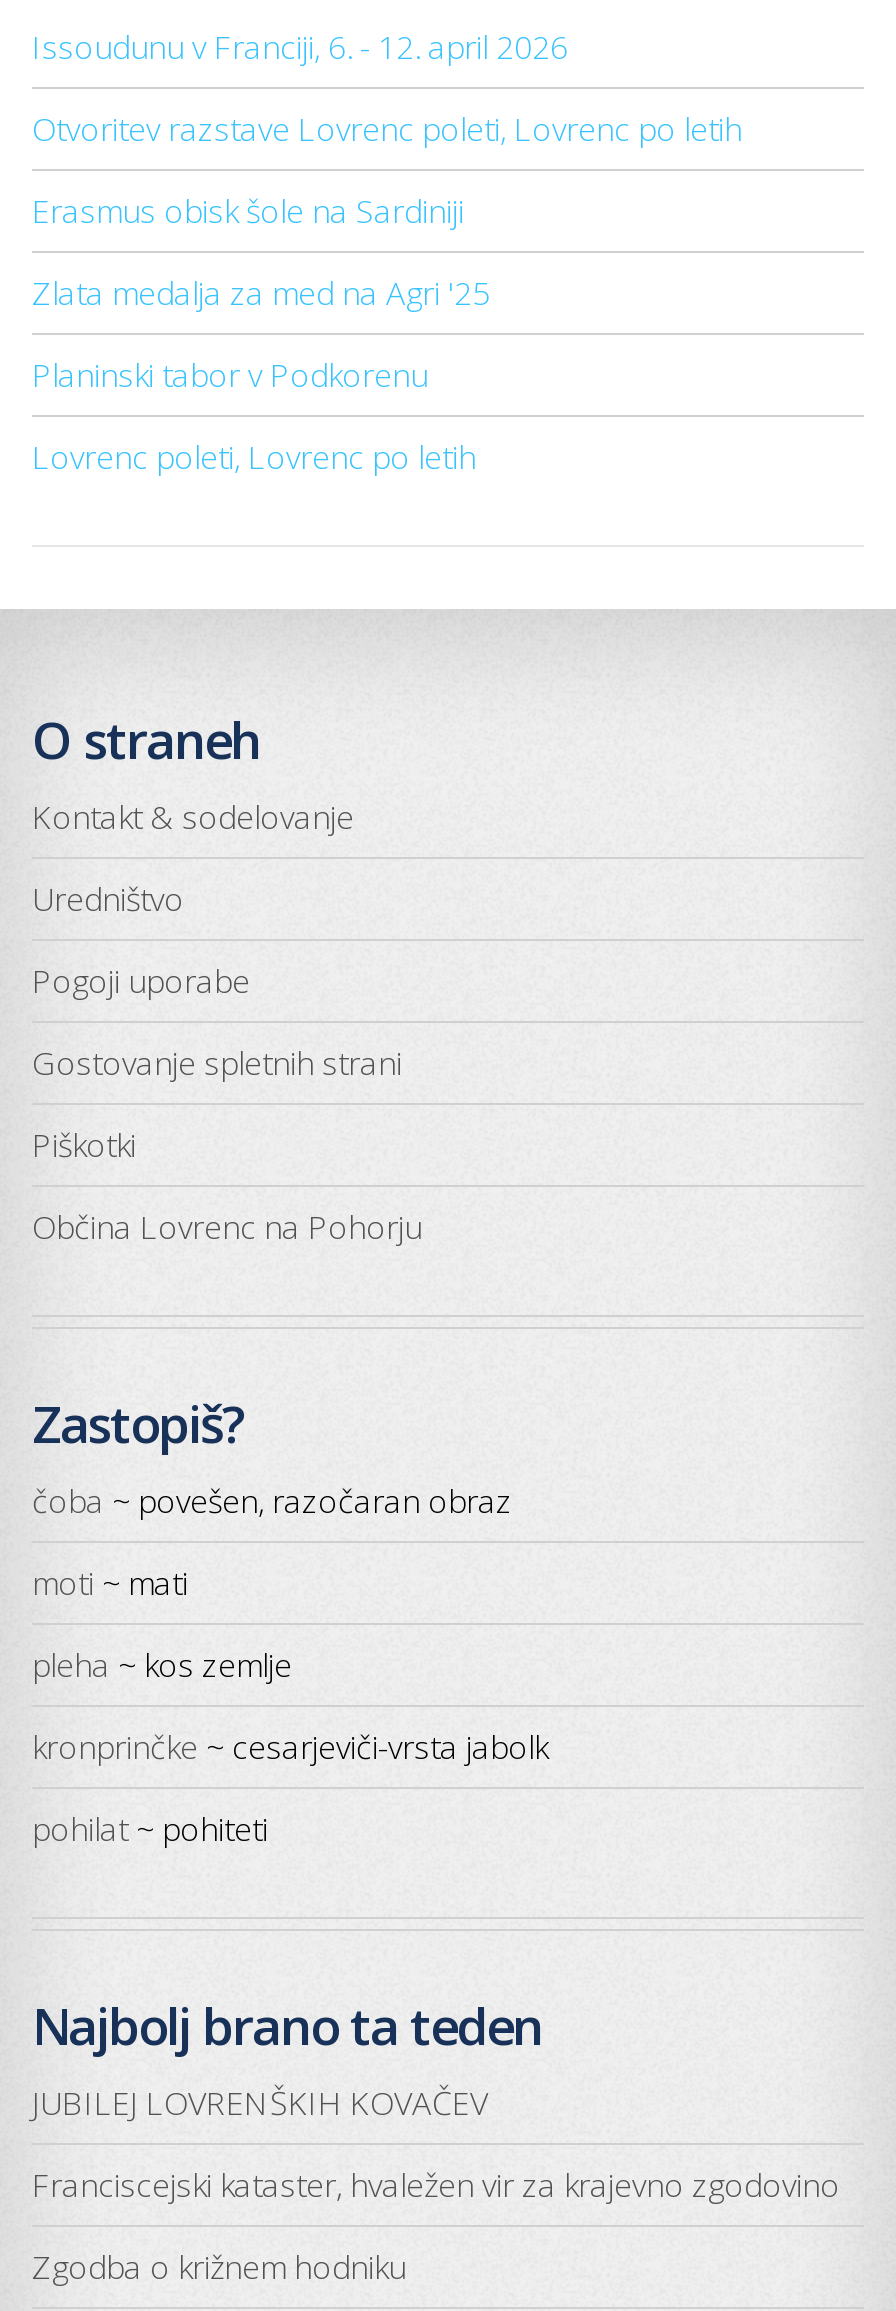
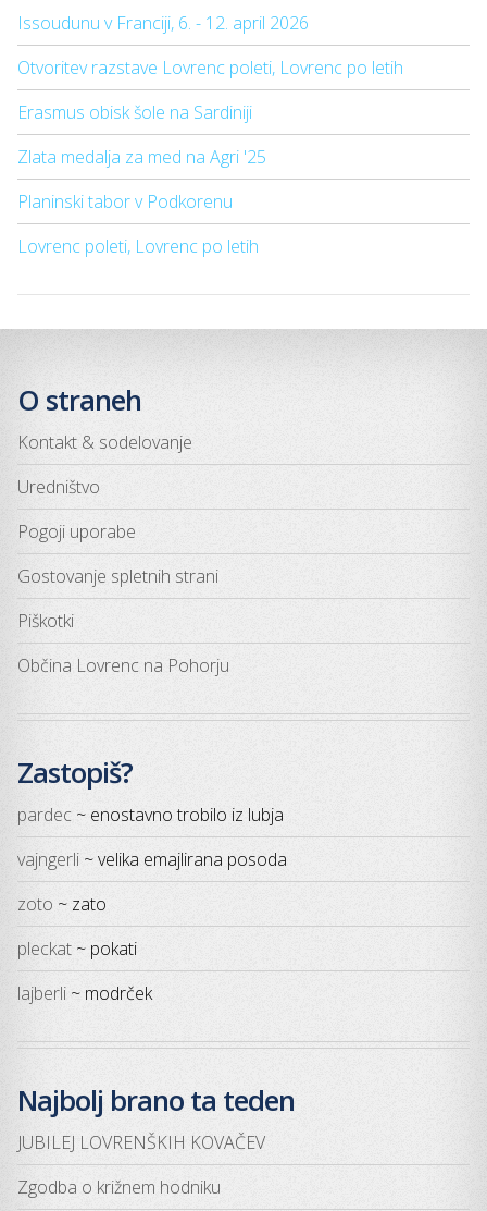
- čoba ~ povešen, razočaran obraz
+ pardec ~ enostavno trobilo iz lubja

- moti ~ mati
+ vajngerli ~ velika emajlirana posoda

- pleha ~ kos zemlje
+ zoto ~ zato

- kronprinčke ~ cesarjeviči-vrsta jabolk
+ pleckat ~ pokati

- pohilat ~ pohiteti
+ lajberli ~ modrček

- Franciscejski kataster, hvaležen vir za krajevno zgodovino
